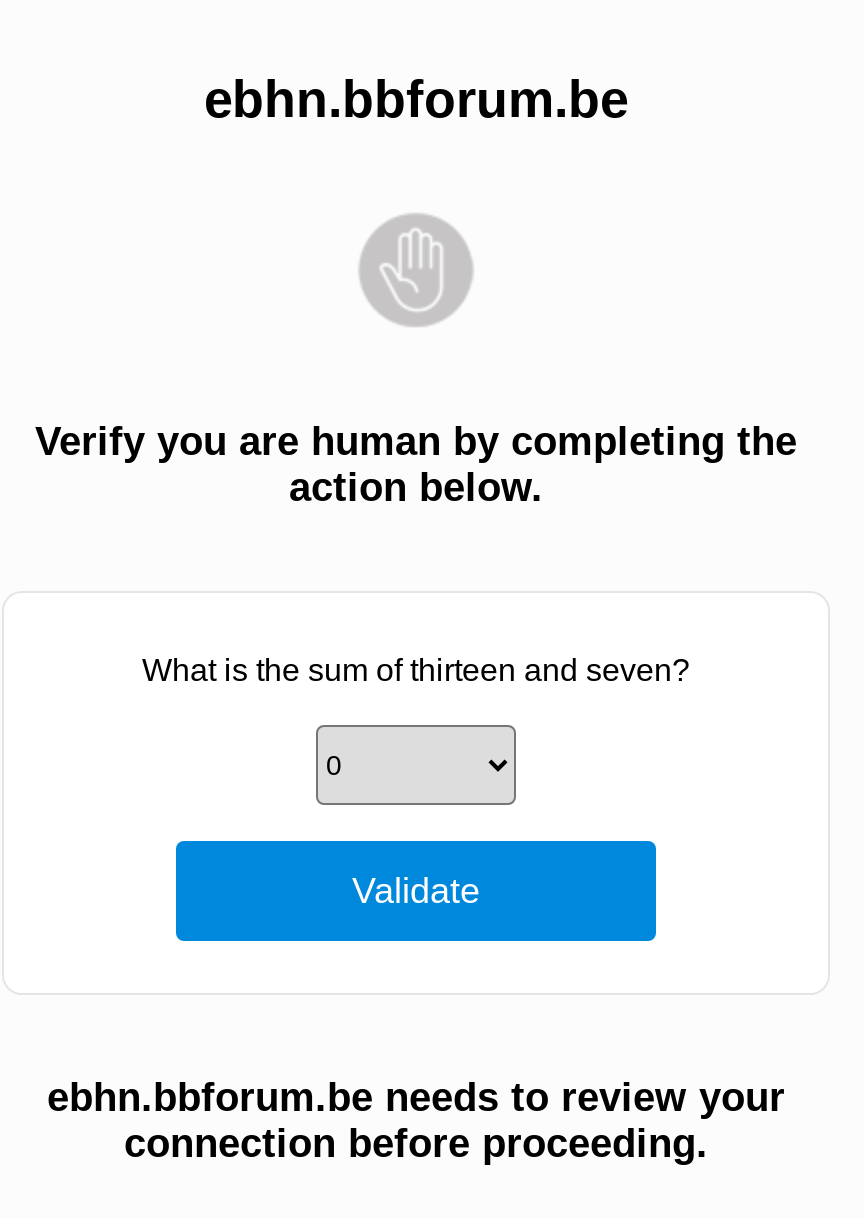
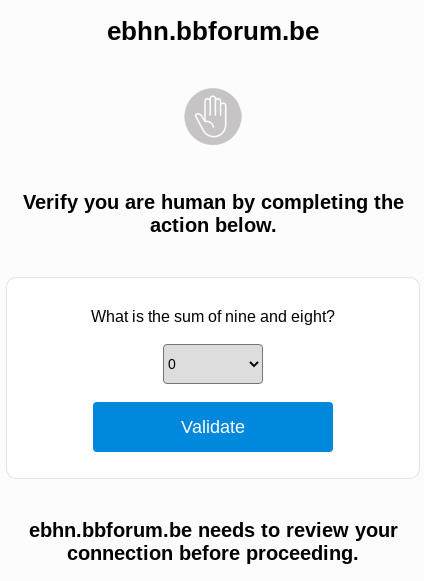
- What is the sum of thirteen and seven?
+ What is the sum of nine and eight?
